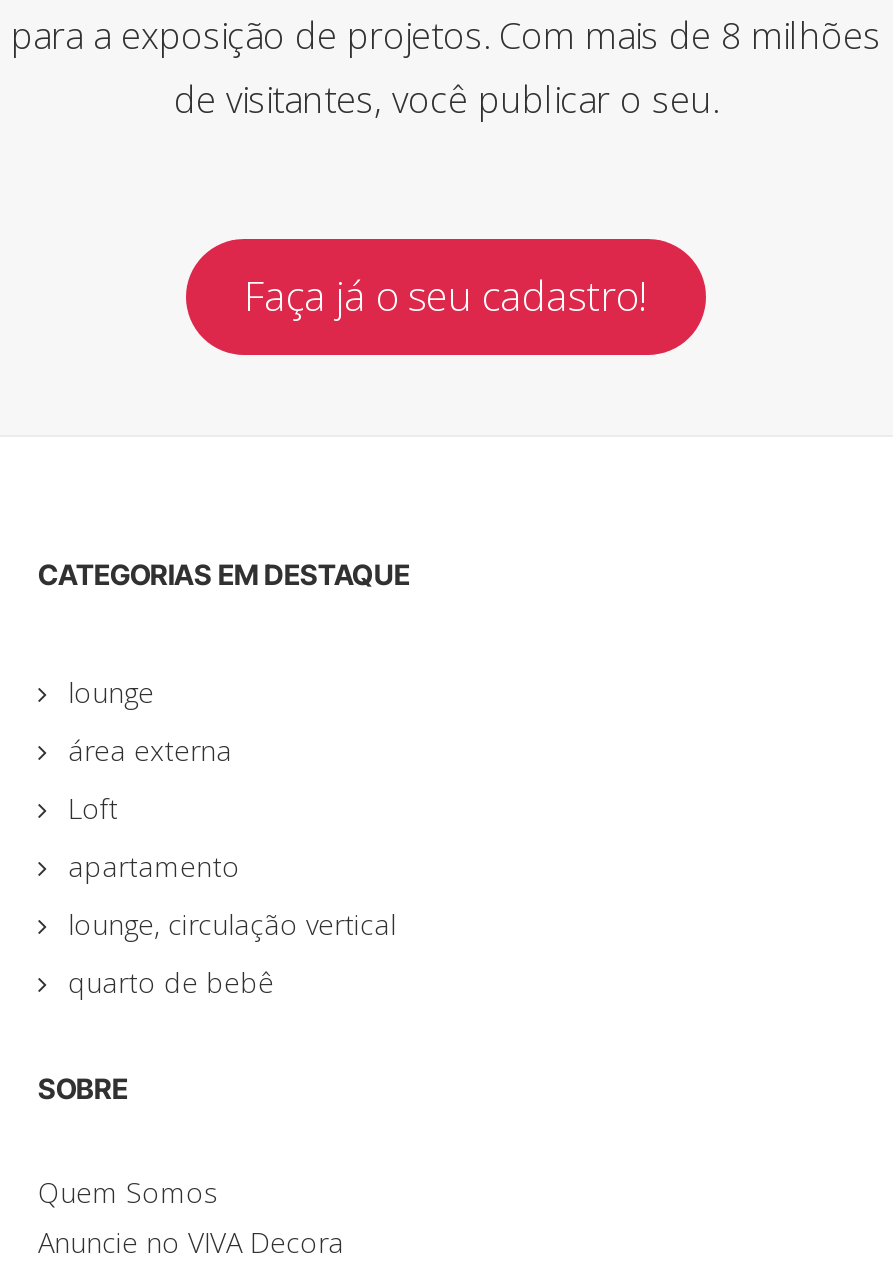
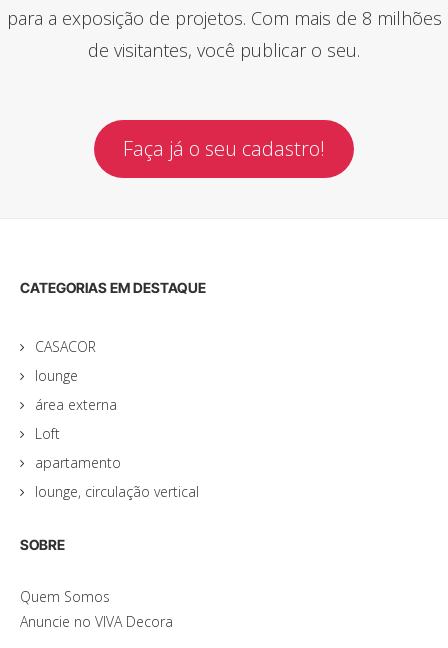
+ CASACOR

moved down: lounge | área externa | Loft | apartamento | lounge, circulação vertical

- quarto de bebê
